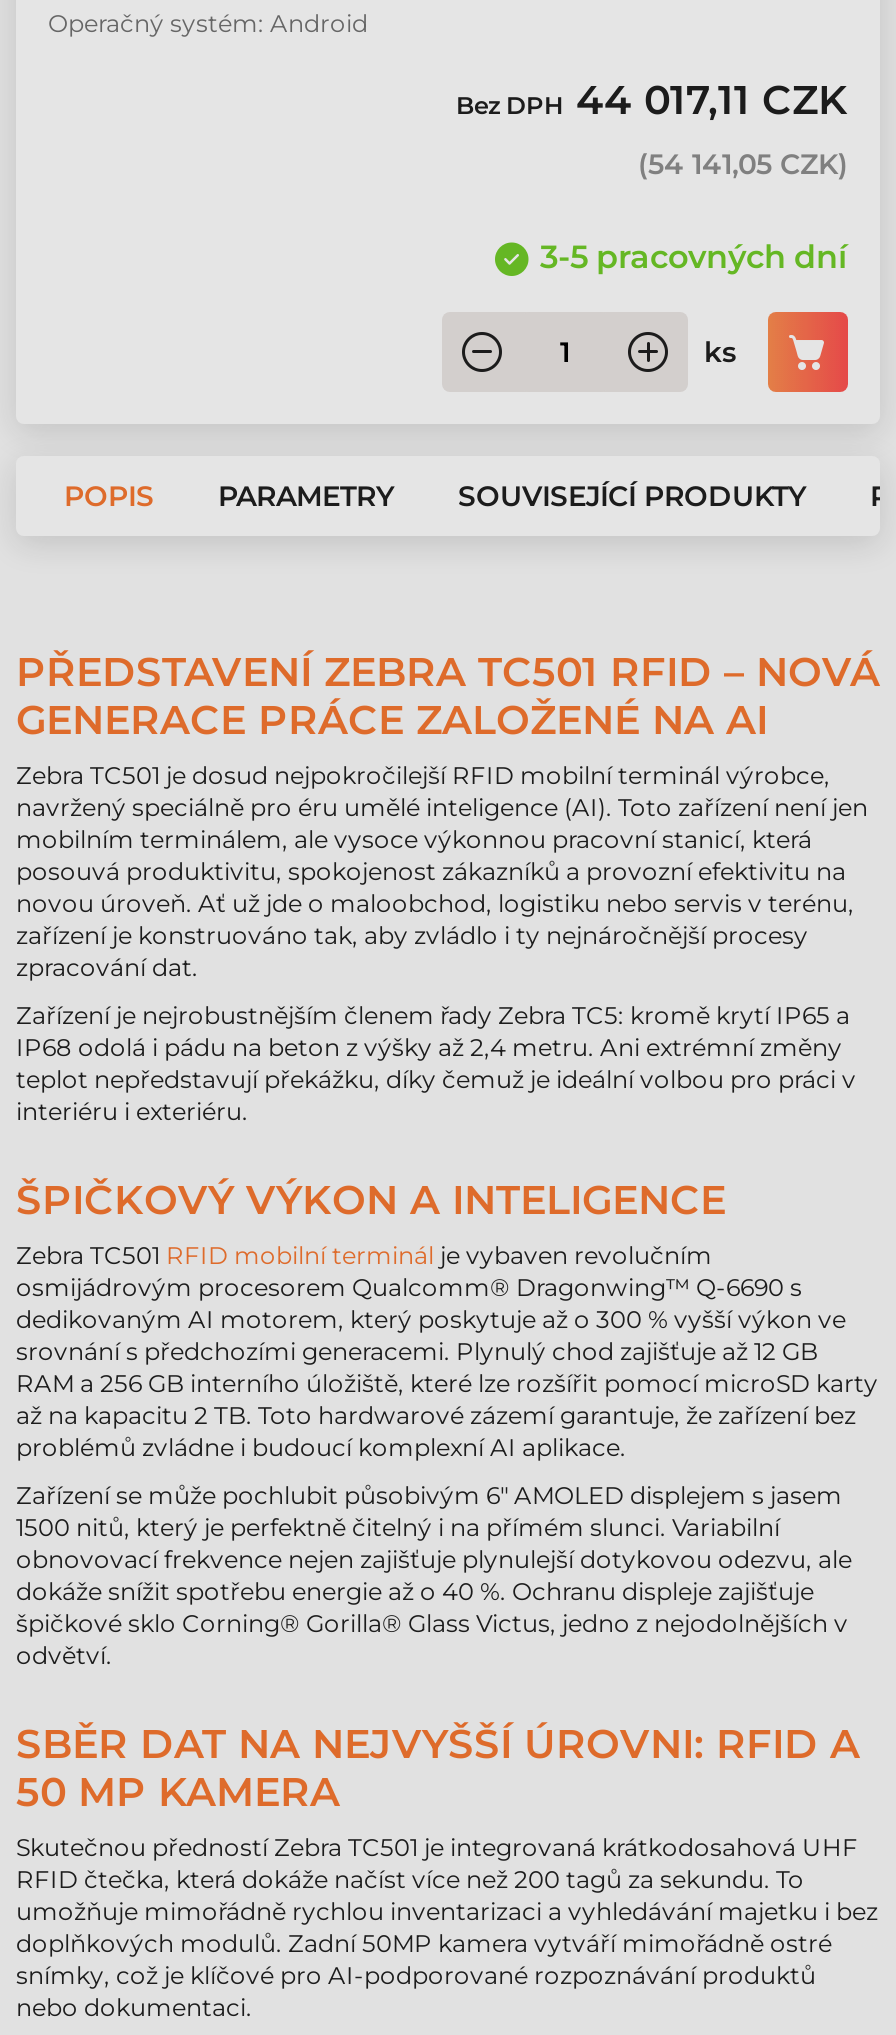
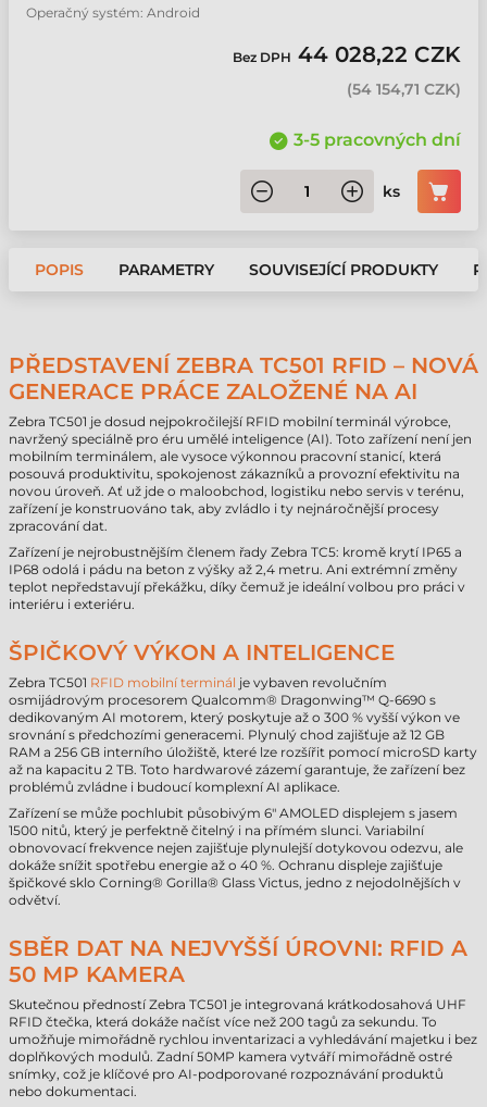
- Bez DPH 44 017,11 CZK
+ Bez DPH 44 028,22 CZK

- (54 141,05 CZK)
+ (54 154,71 CZK)
